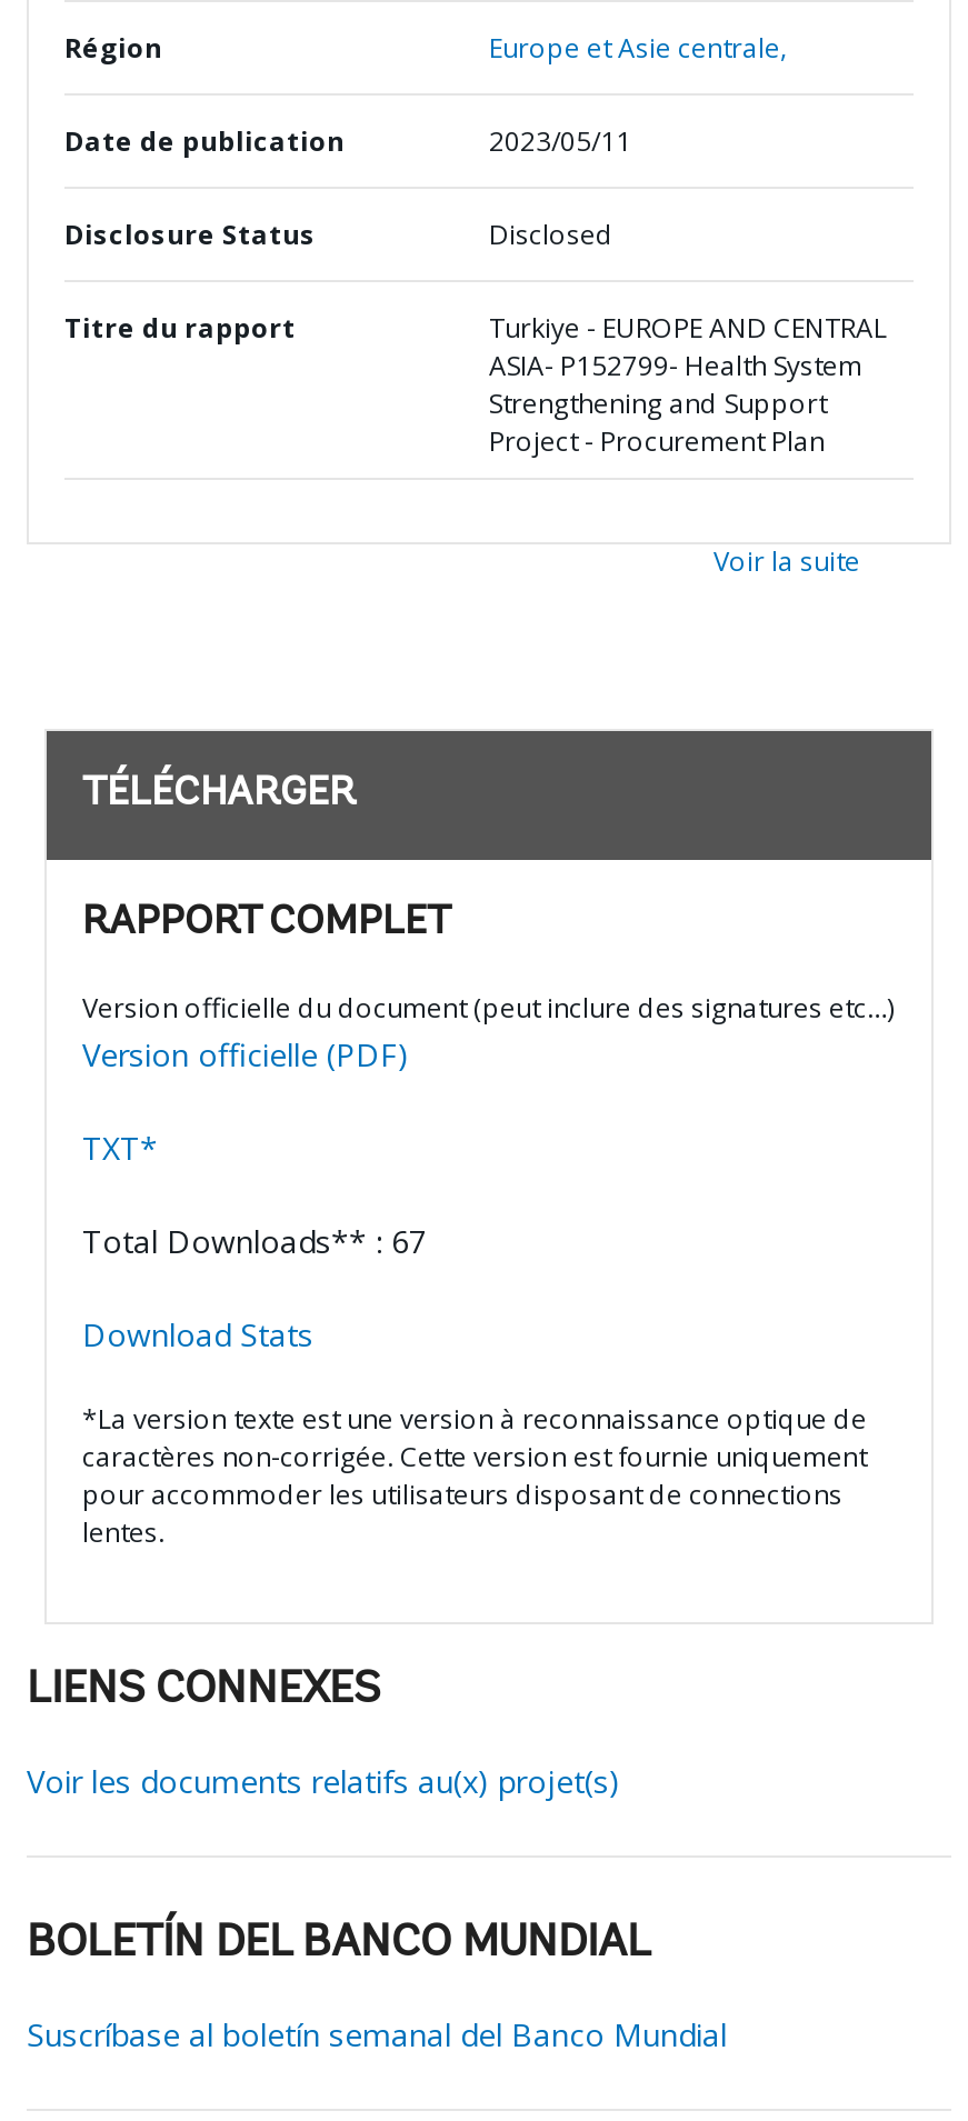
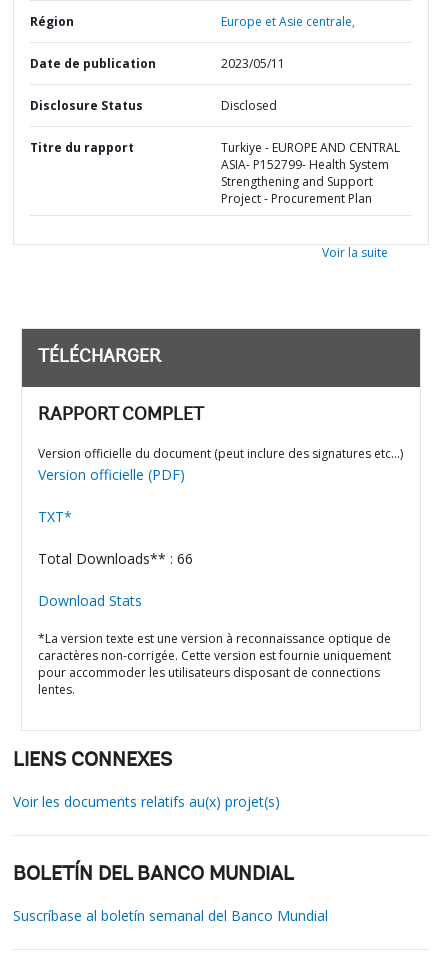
- Total Downloads** : 67
+ Total Downloads** : 66
